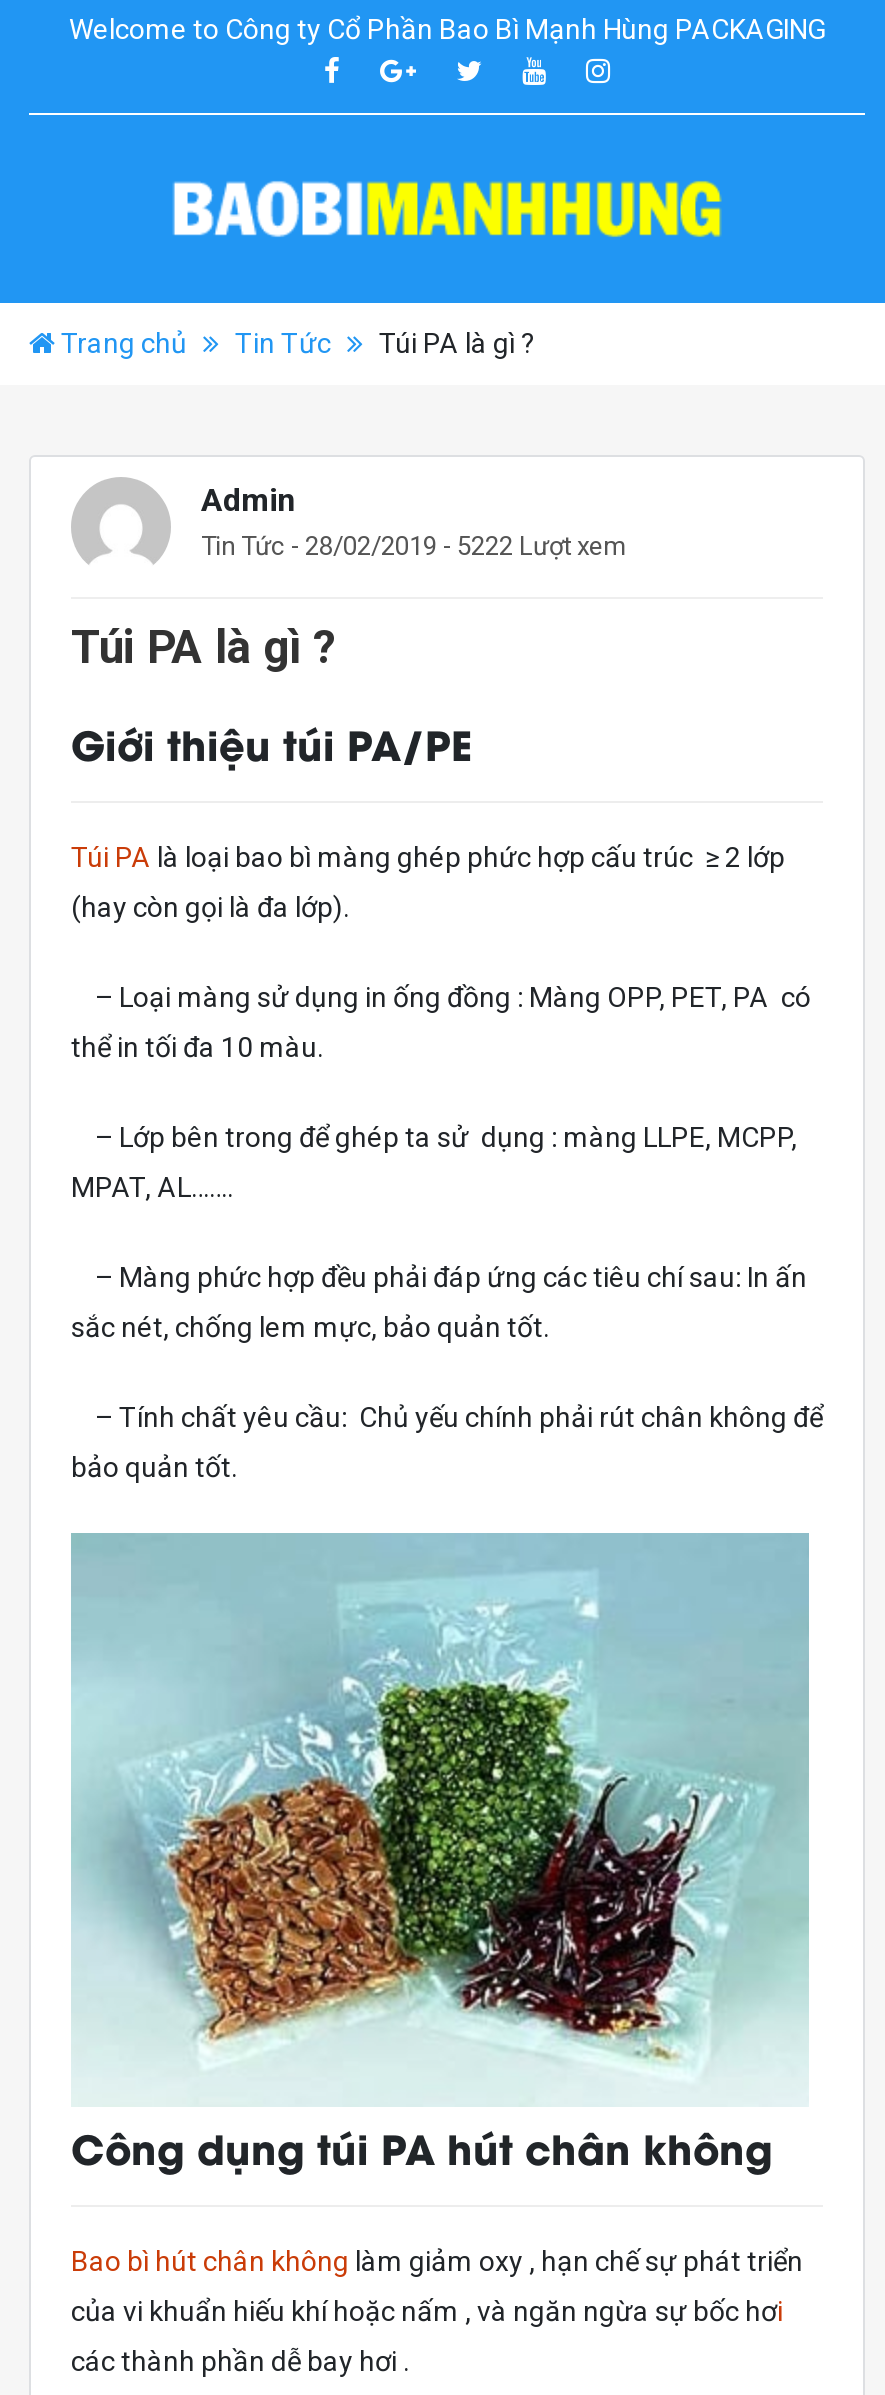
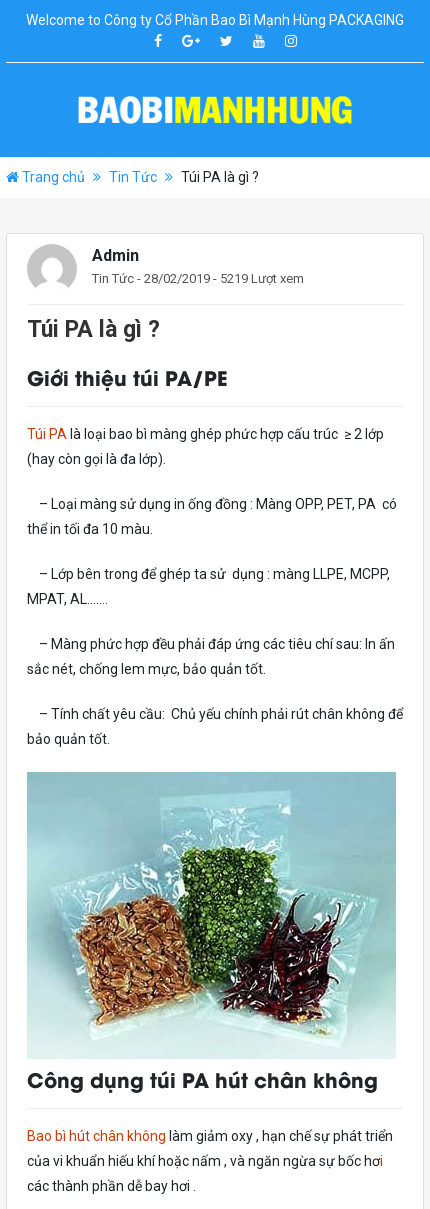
- Tin Tức - 28/02/2019 - 5222 Lượt xem
+ Tin Tức - 28/02/2019 - 5219 Lượt xem
